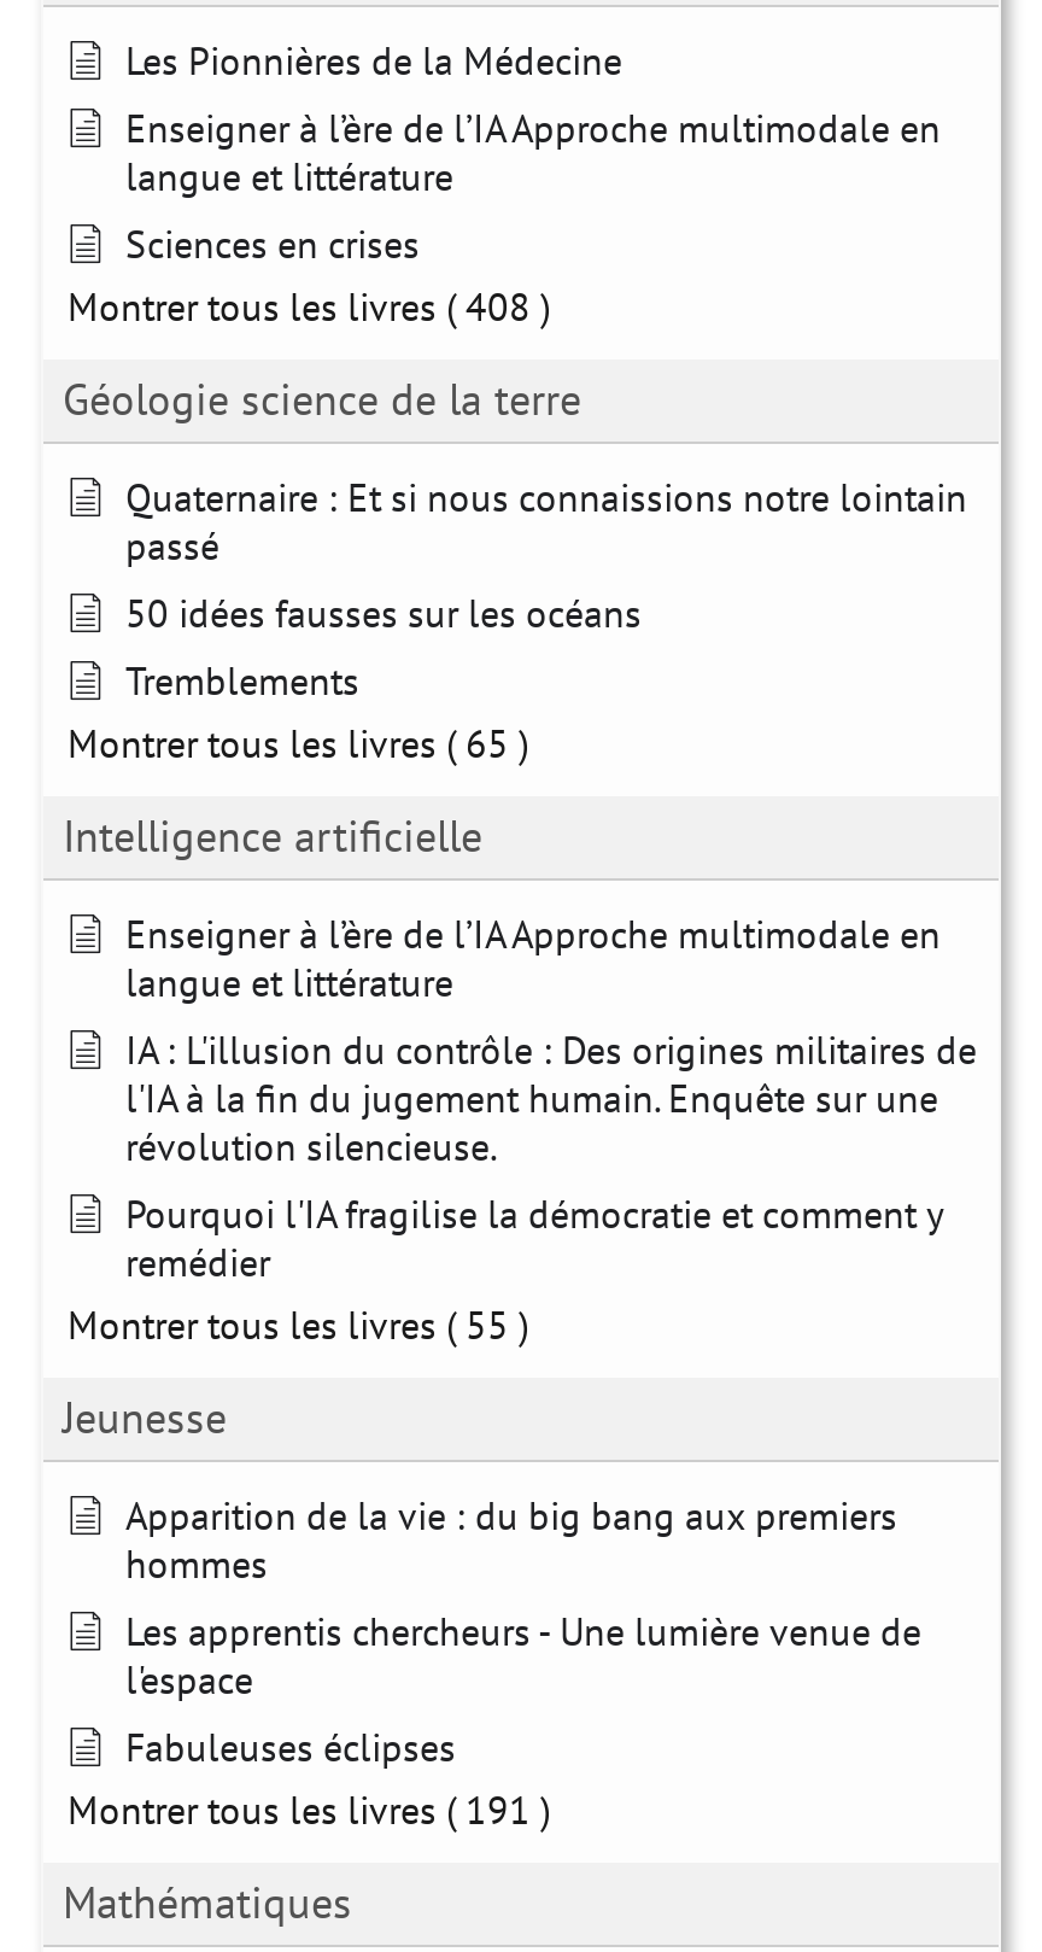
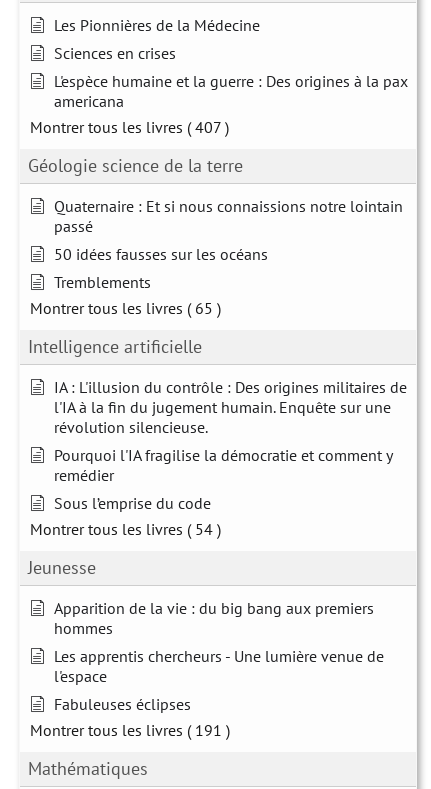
- Enseigner à l’ère de l’IA Approche multimodale en
- langue et littérature

moved up: Sciences en crises

- Montrer tous les livres ( 408 )
+ L'espèce humaine et la guerre : Des origines à la pax
+ americana
+ Montrer tous les livres ( 407 )

- Enseigner à l’ère de l’IA Approche multimodale en
- langue et littérature

moved up: IA : L'illusion du contrôle : Des origines militaires de | l'IA à la fin du jugement humain. Enquête sur une | révolution silencieuse. | Pourquoi l'IA fragilise la démocratie et comment y | remédier

- Montrer tous les livres ( 55 )
+ Sous l’emprise du code
+ Montrer tous les livres ( 54 )
